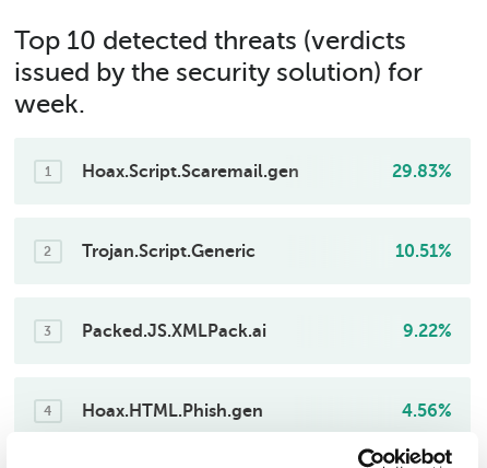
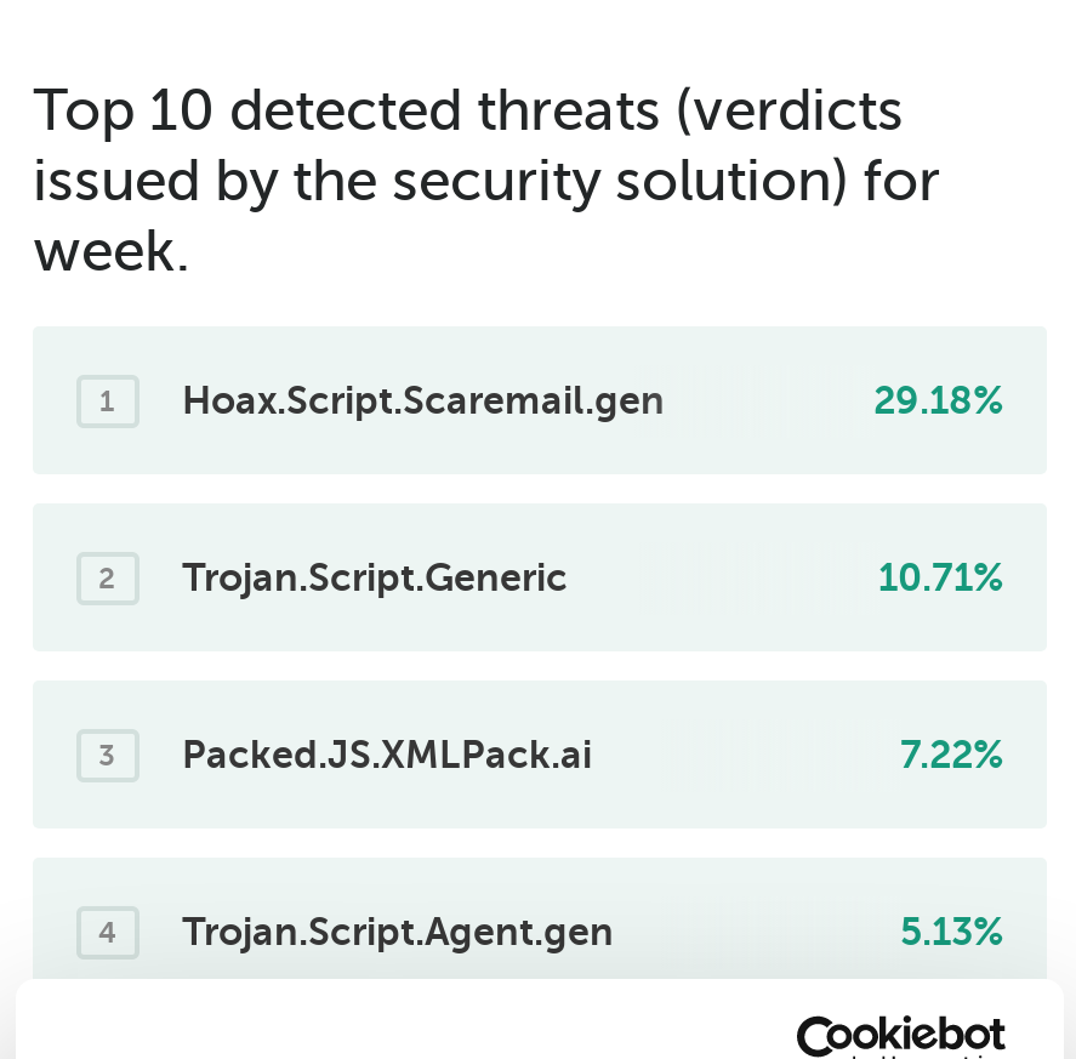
- 29.83%
+ 29.18%

- 10.51%
+ 10.71%

- 9.22%
+ 7.22%

- Hoax.HTML.Phish.gen
- 4.56%
+ Trojan.Script.Agent.gen
+ 5.13%
